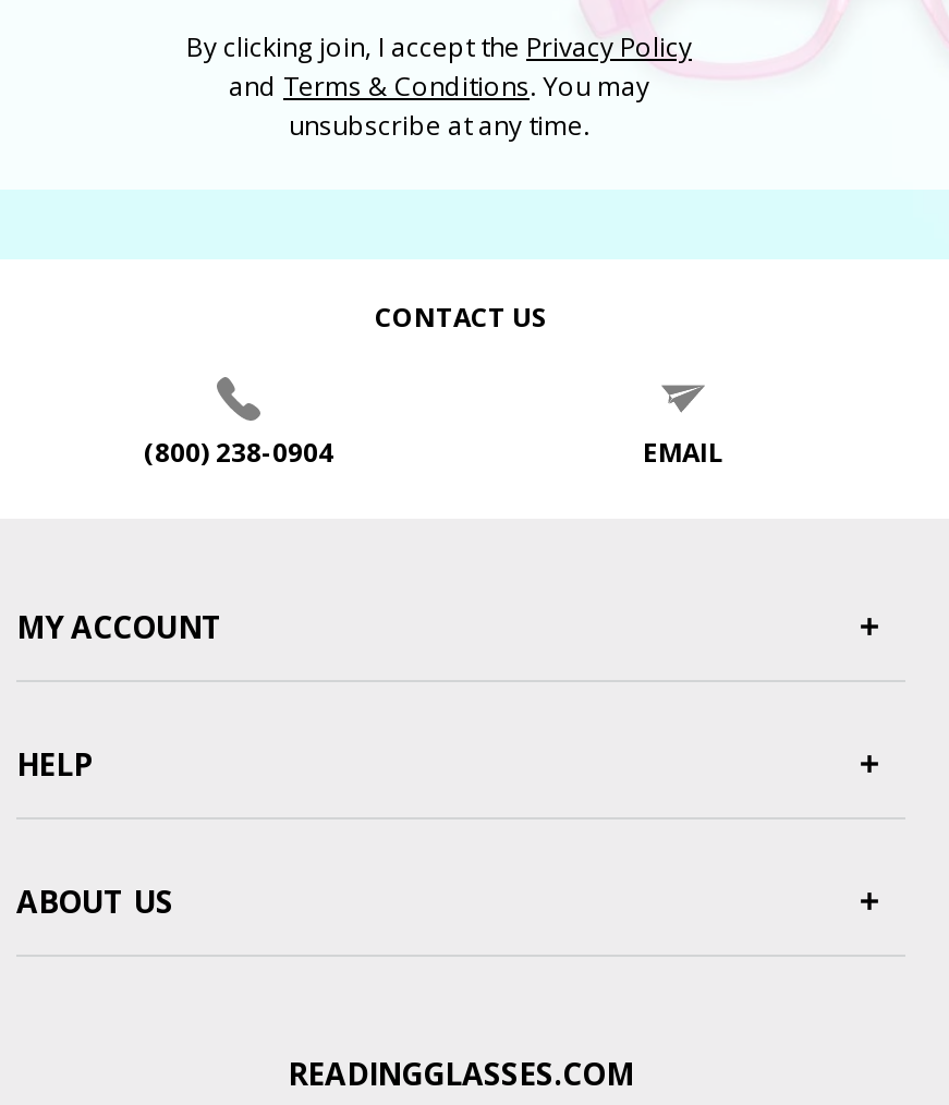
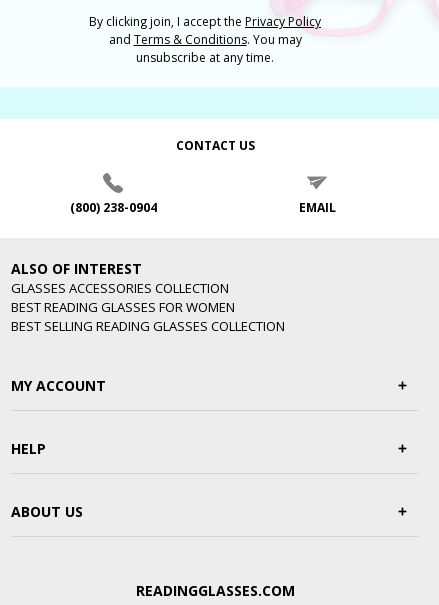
+ ALSO OF INTEREST
+ GLASSES ACCESSORIES COLLECTION
+ BEST READING GLASSES FOR WOMEN
+ BEST SELLING READING GLASSES COLLECTION
